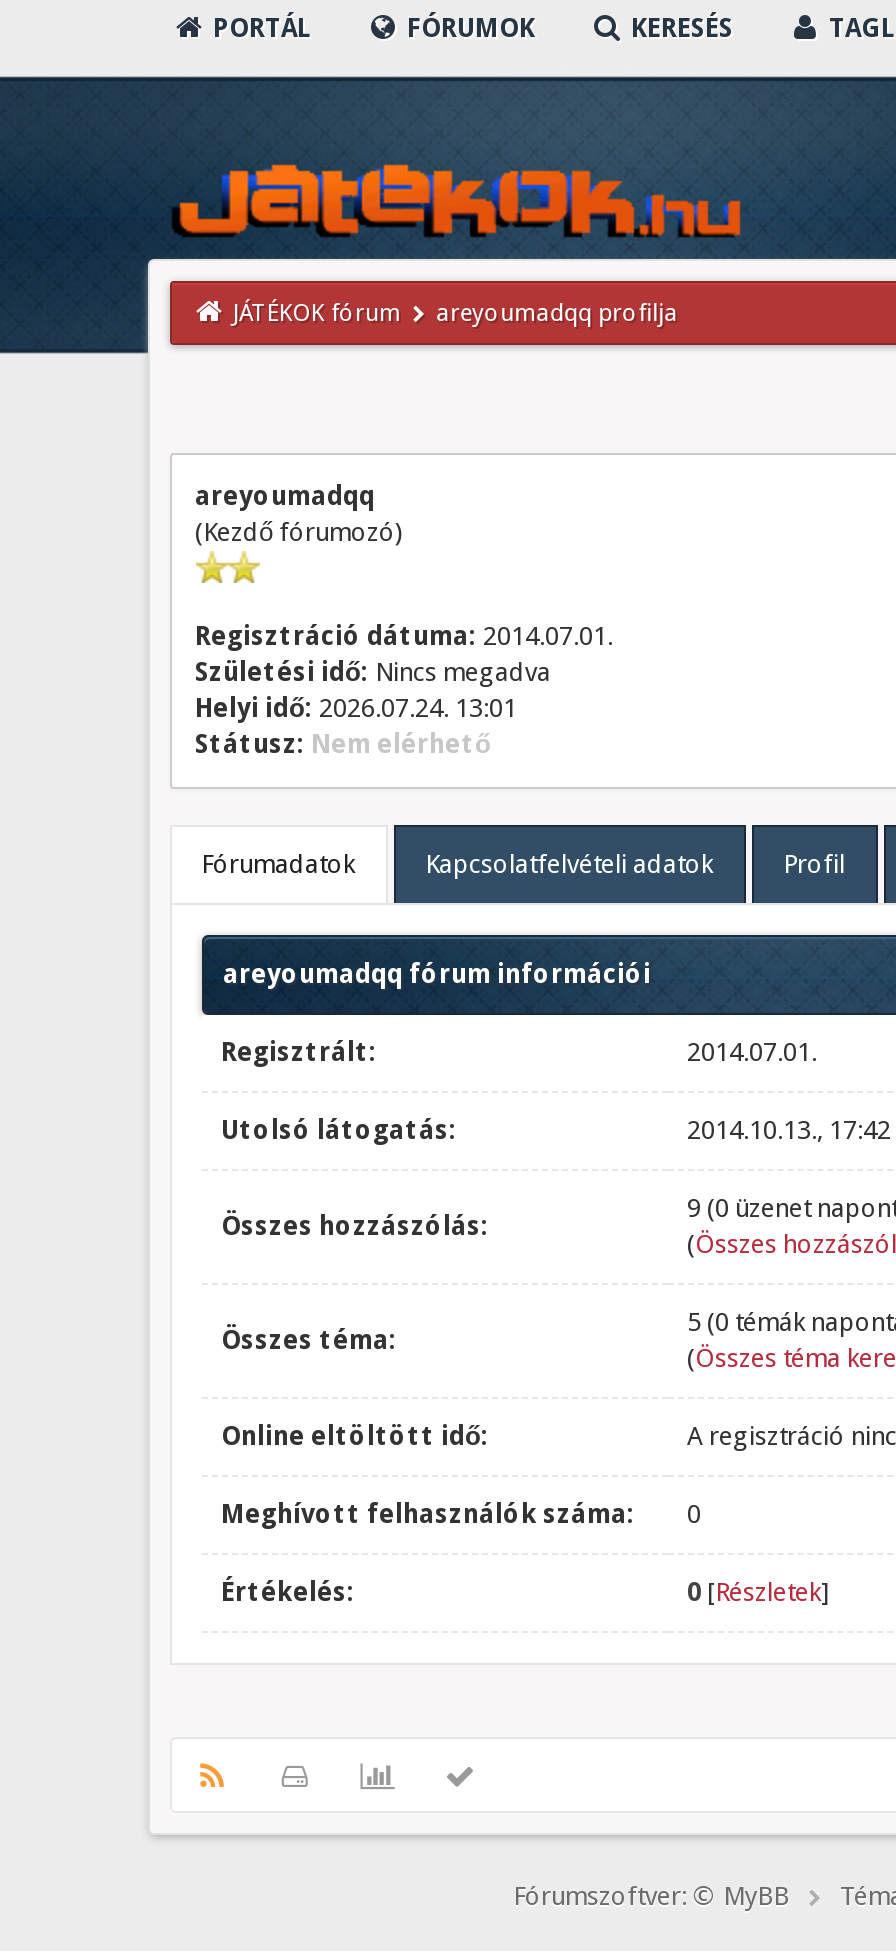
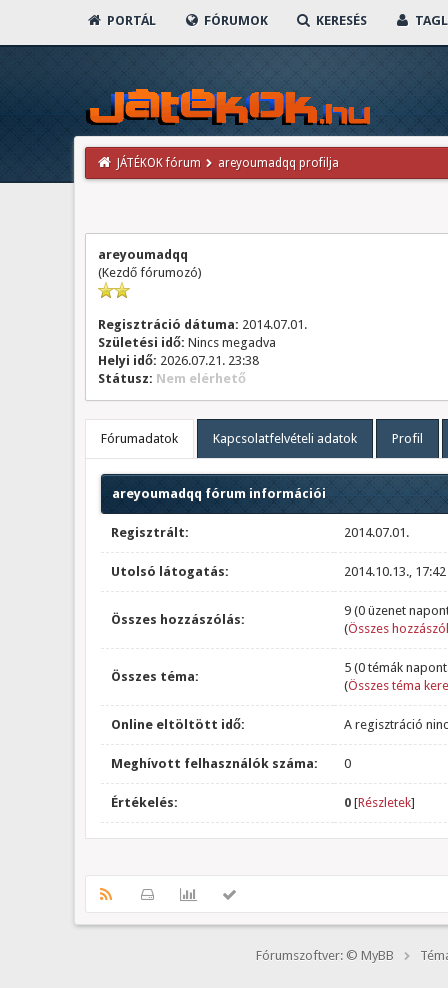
- Helyi idő: 2026.07.24. 13:01
+ Helyi idő: 2026.07.21. 23:38
